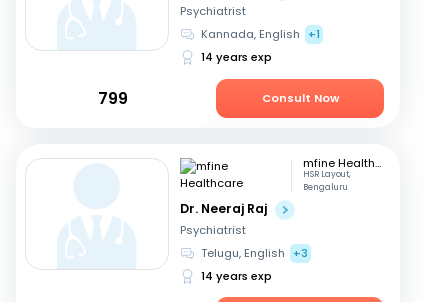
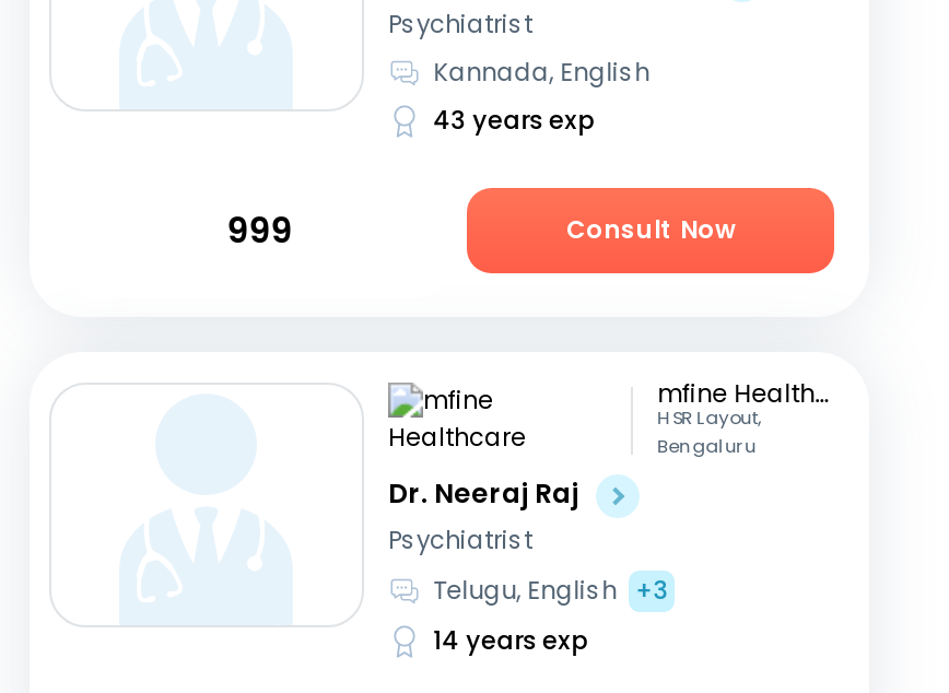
- Kannada, English +1
- 14 years exp
+ Kannada, English
+ 43 years exp

- 799
+ 999
